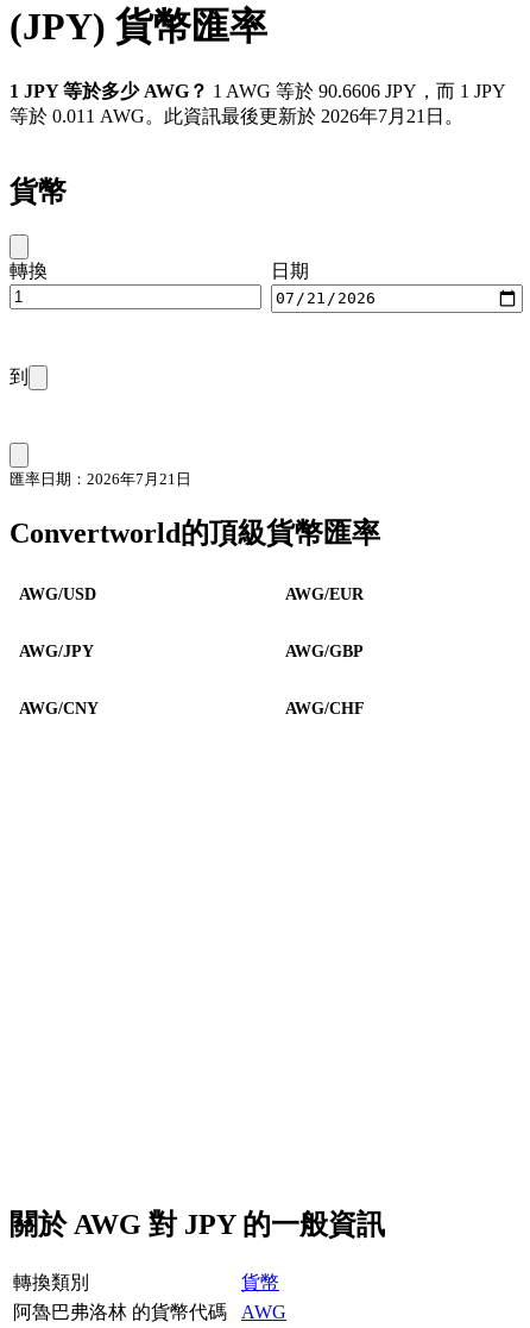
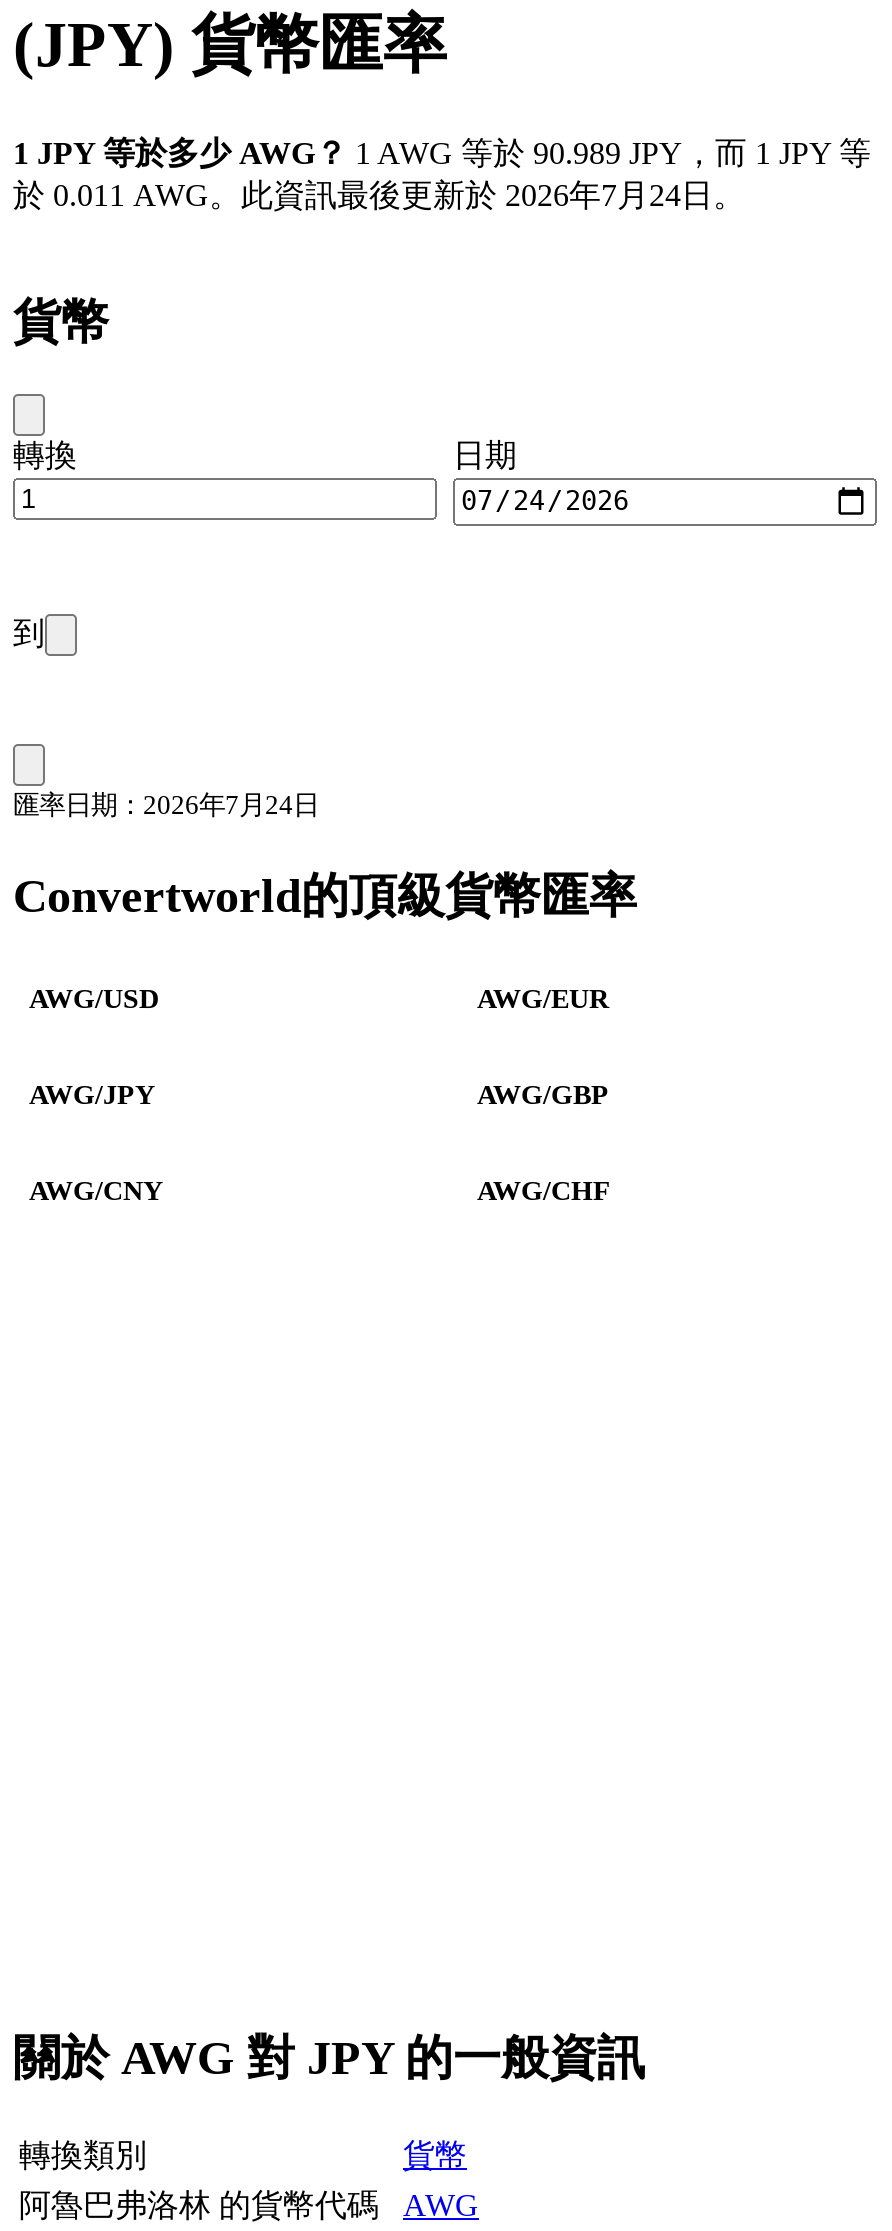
- 1 JPY 等於多少 AWG？1 AWG 等於 90.6606 JPY，而 1 JPY
- 等於 0.011 AWG。此資訊最後更新於 2026年7月21日。
+ 1 JPY 等於多少 AWG？1 AWG 等於 90.989 JPY，而 1 JPY 等
+ 於 0.011 AWG。此資訊最後更新於 2026年7月24日。

- 匯率日期：2026年7月21日
+ 匯率日期：2026年7月24日
